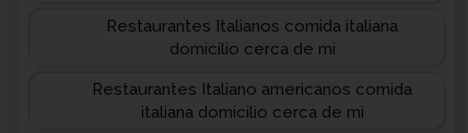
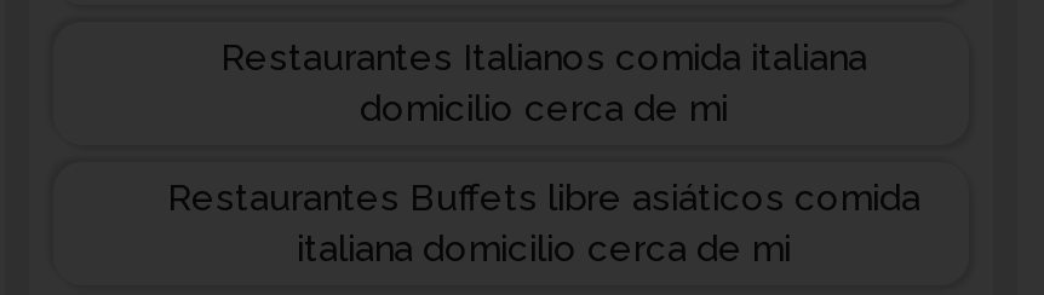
- Restaurantes Italiano americanos comida
+ Restaurantes Buffets libre asiáticos comida
